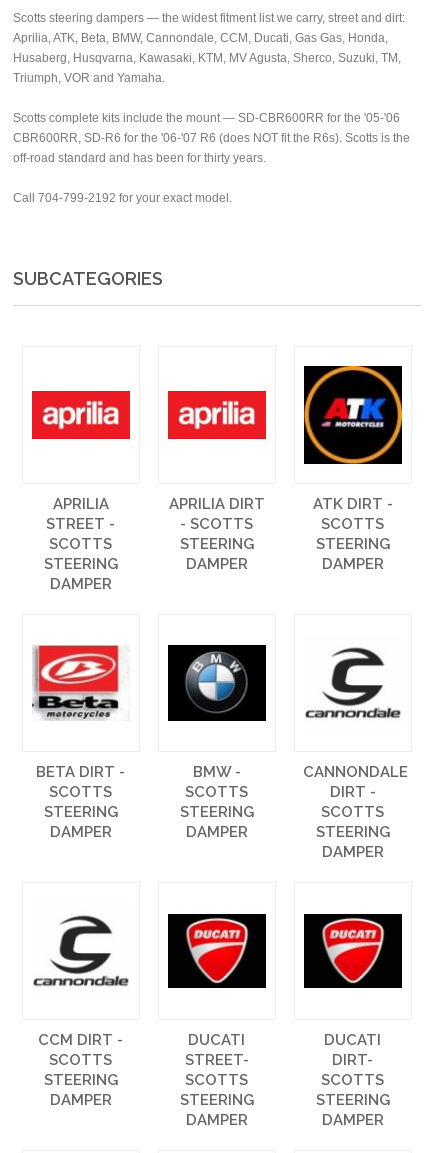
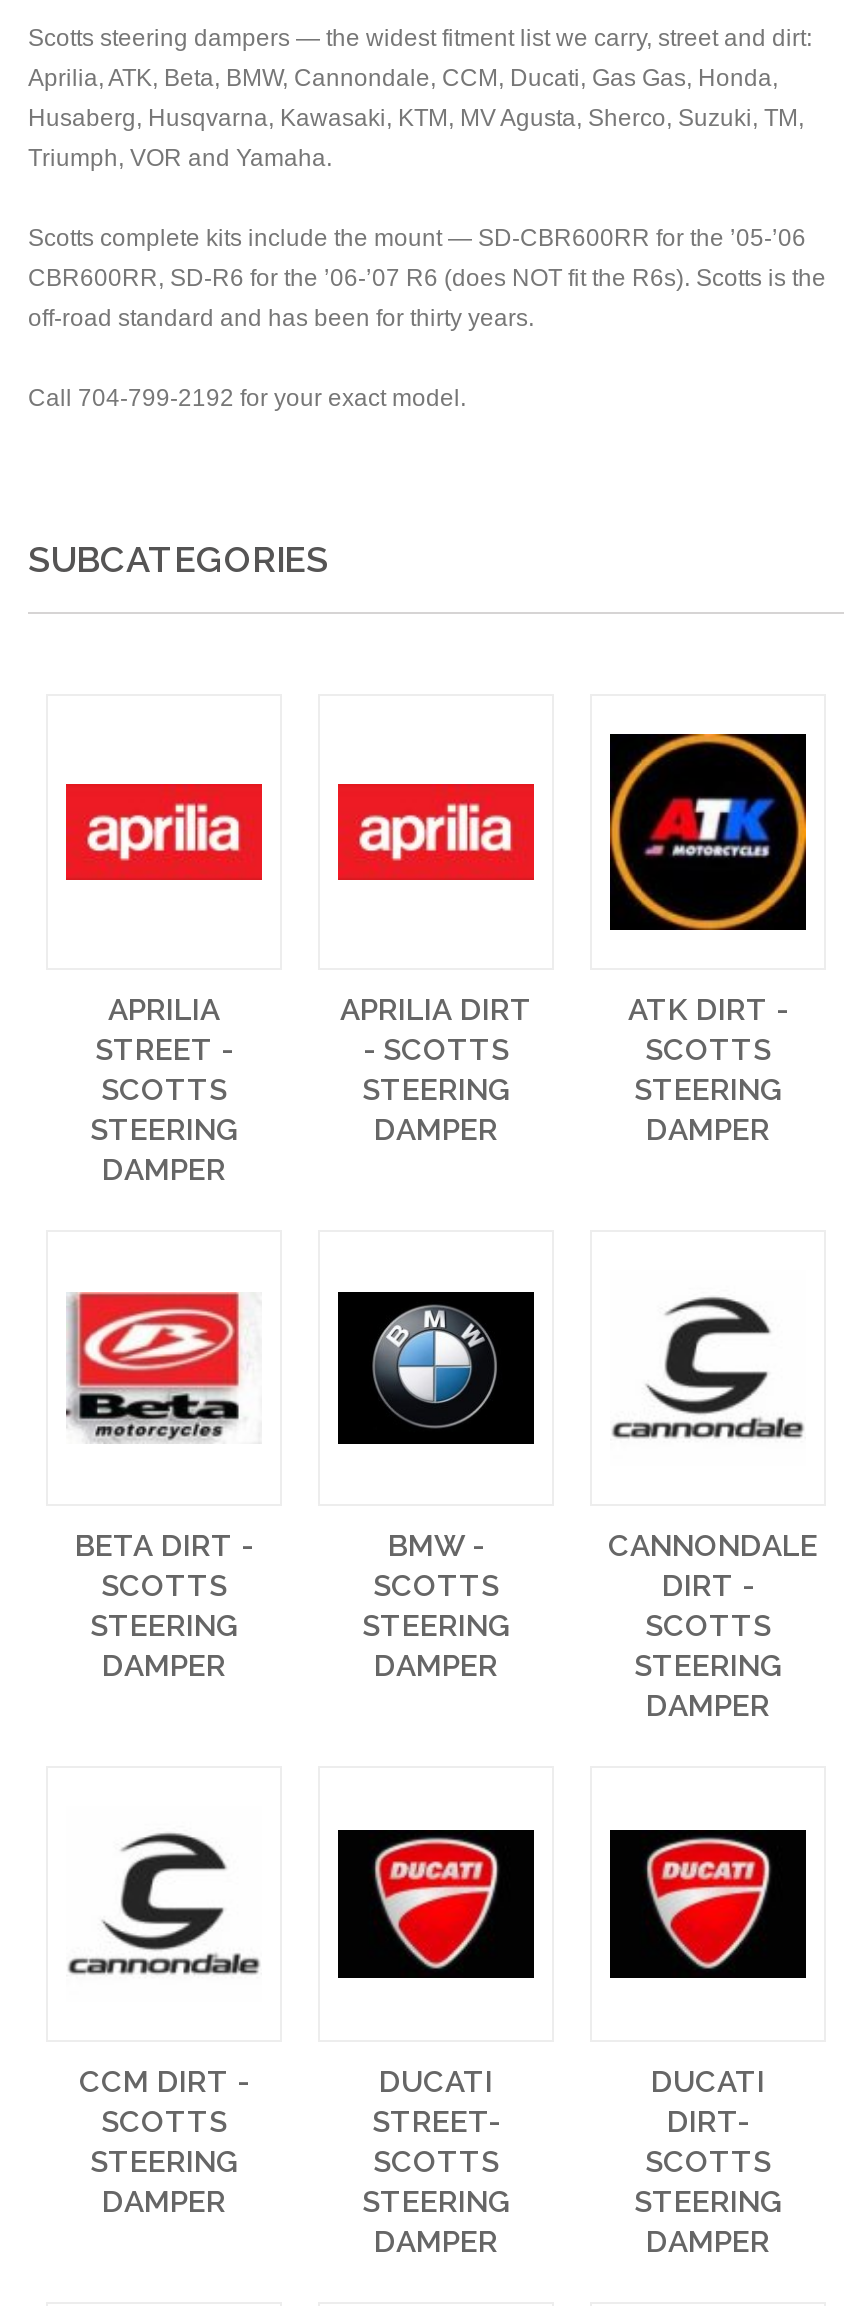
- Scotts complete kits include the mount — SD-CBR600RR for the '05-'06
+ Scotts complete kits include the mount — SD-CBR600RR for the ’05-’06

- CBR600RR, SD-R6 for the '06-'07 R6 (does NOT fit the R6s). Scotts is the
+ CBR600RR, SD-R6 for the ’06-’07 R6 (does NOT fit the R6s). Scotts is the
